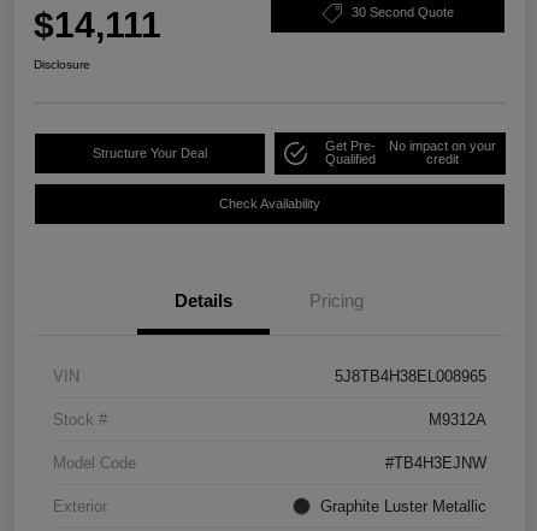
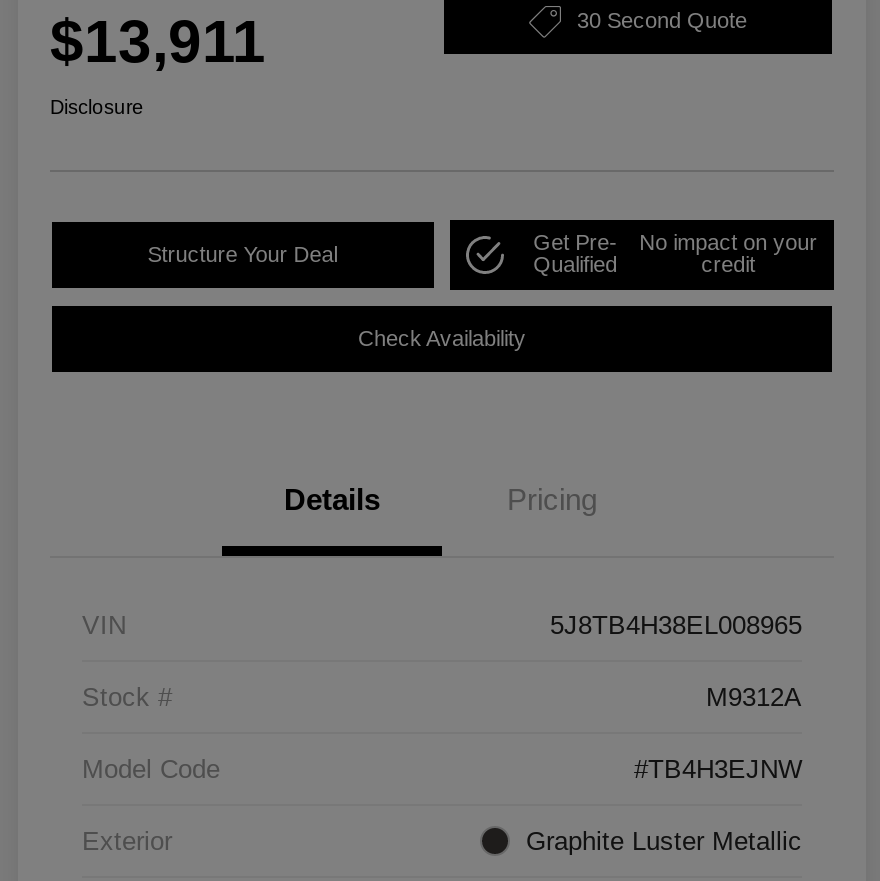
- $14,111
+ $13,911
